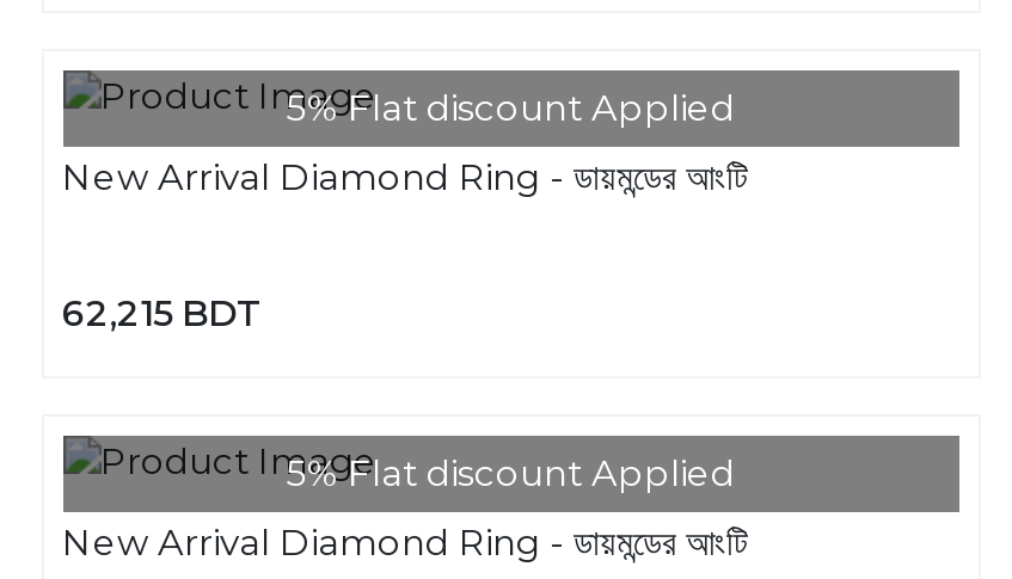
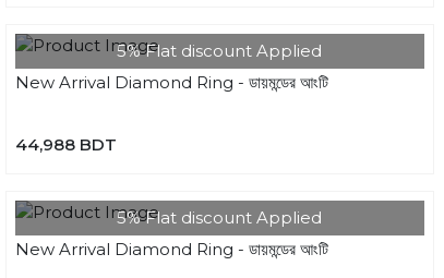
- 62,215 BDT
+ 44,988 BDT
